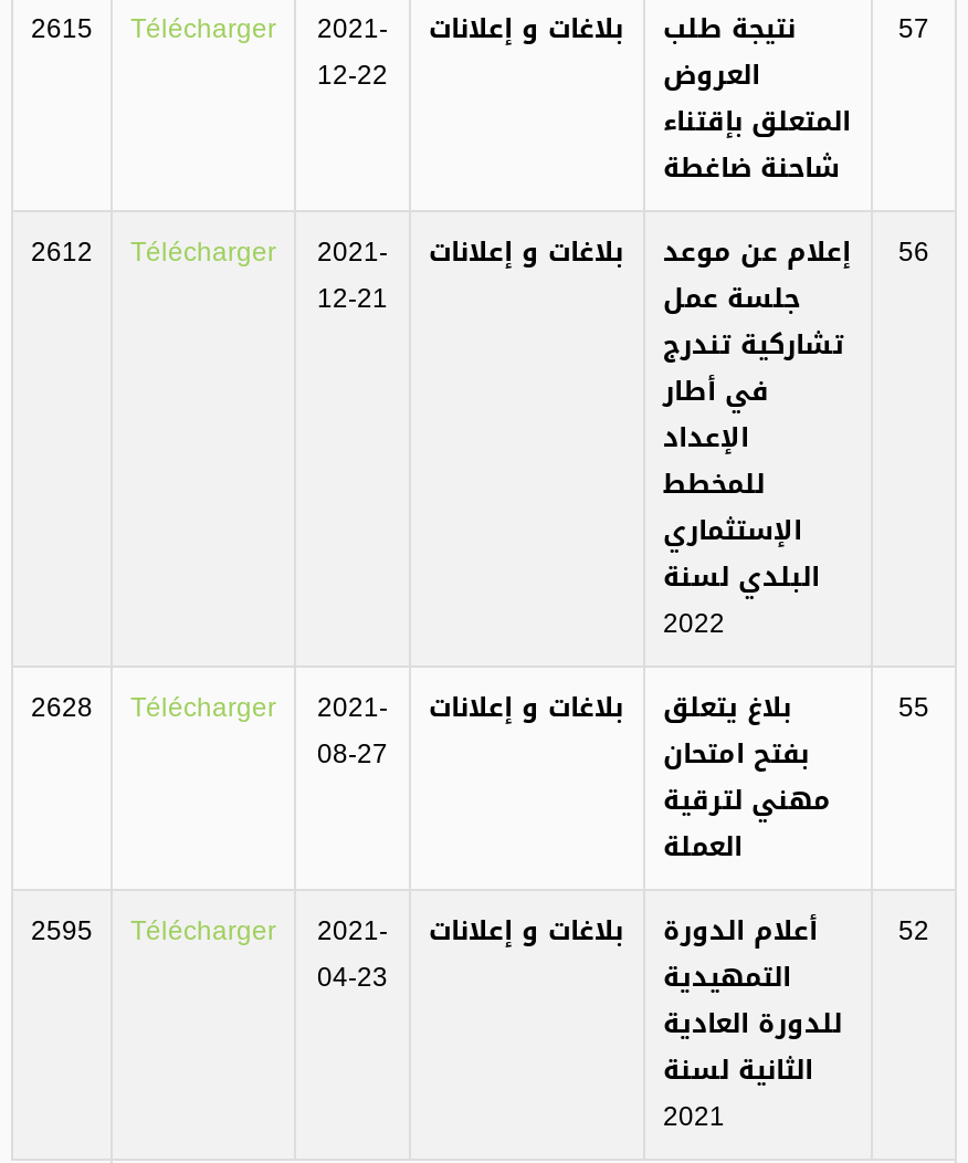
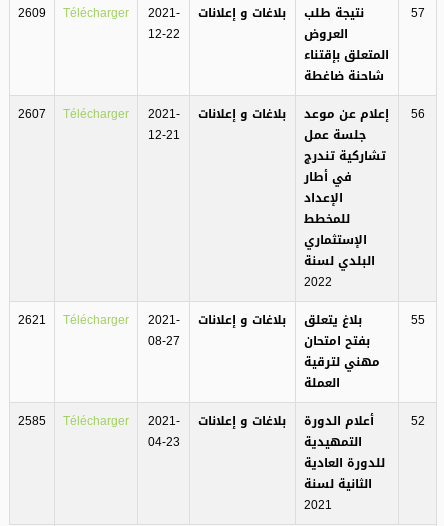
- نتيجة طلب بلاغات و إعلانات 2021- Télécharger 2615
+ نتيجة طلب بلاغات و إعلانات 2021- Télécharger 2609

- 56 إعلام عن موعد بلاغات و إعلانات 2021- Télécharger 2612
+ 56 إعلام عن موعد بلاغات و إعلانات 2021- Télécharger 2607

- بلاغ يتعلق بلاغات و إعلانات 2021- Télécharger 2628
+ بلاغ يتعلق بلاغات و إعلانات 2021- Télécharger 2621

- 52 أعلام الدورة بلاغات و إعلانات 2021- Télécharger 2595
+ 52 أعلام الدورة بلاغات و إعلانات 2021- Télécharger 2585
